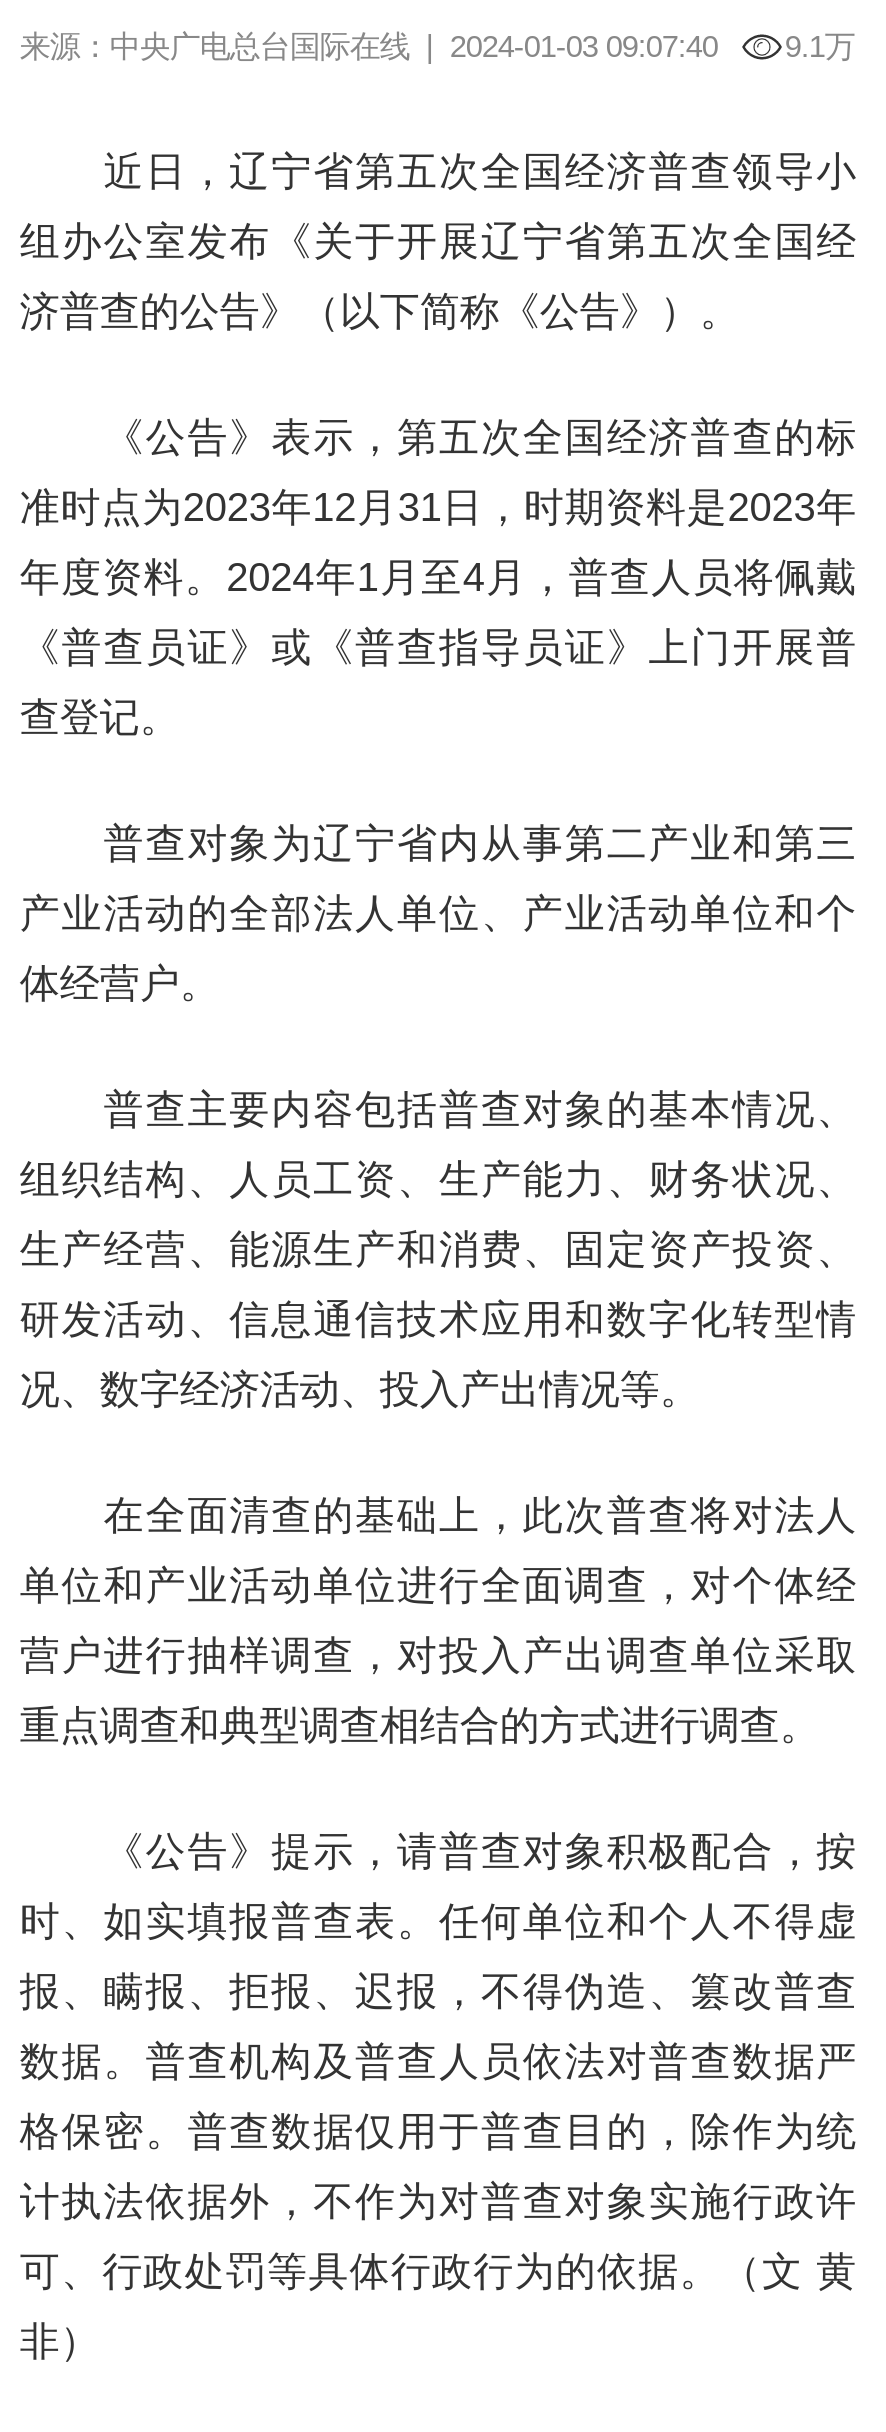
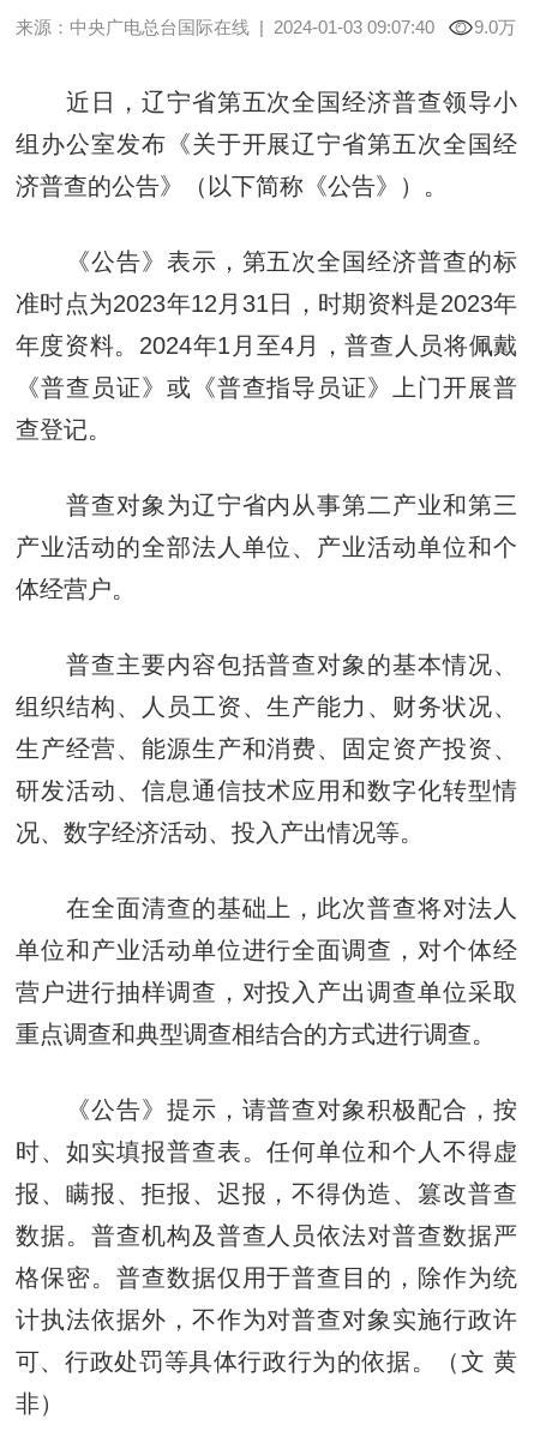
- 9.1万
+ 9.0万
